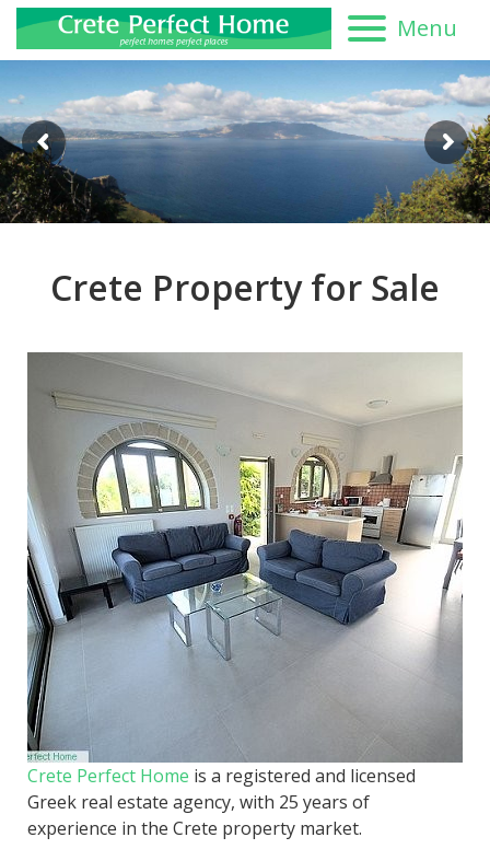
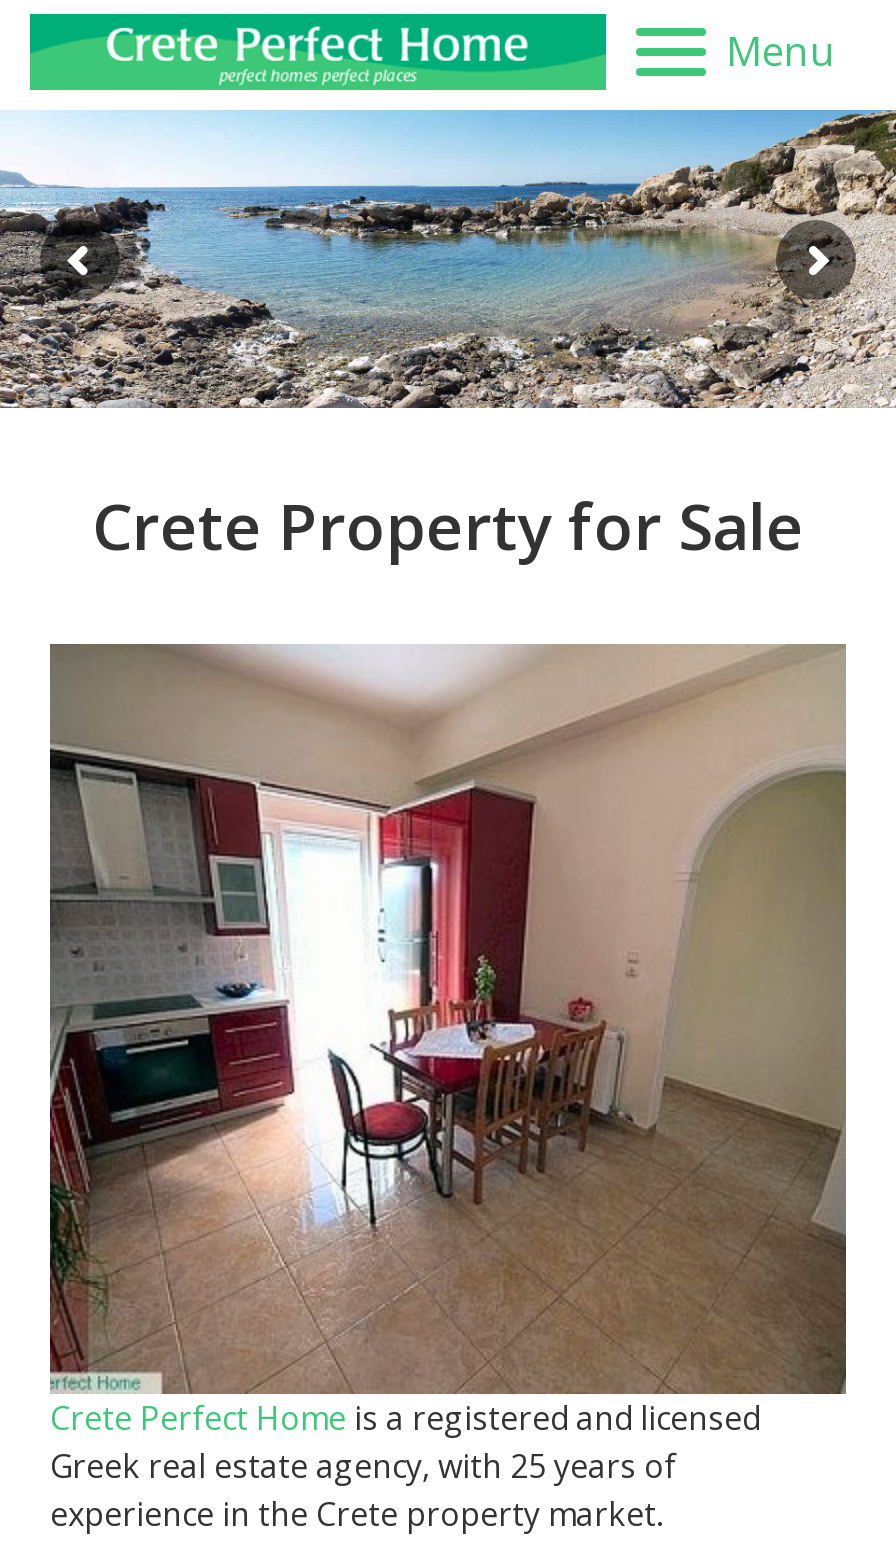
- [image]
+ [image]

- [image]
+ [image]
